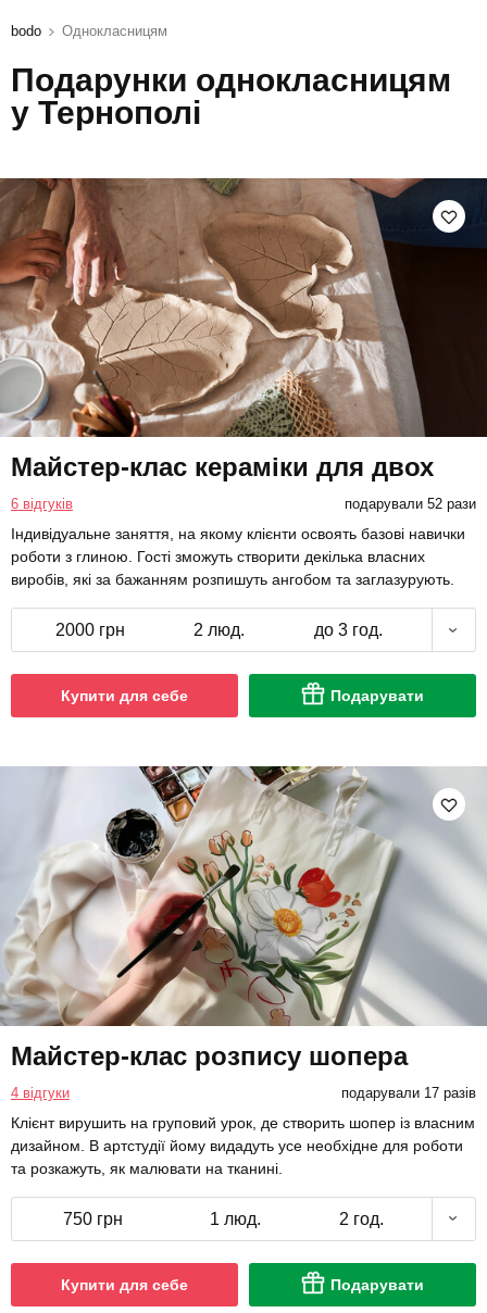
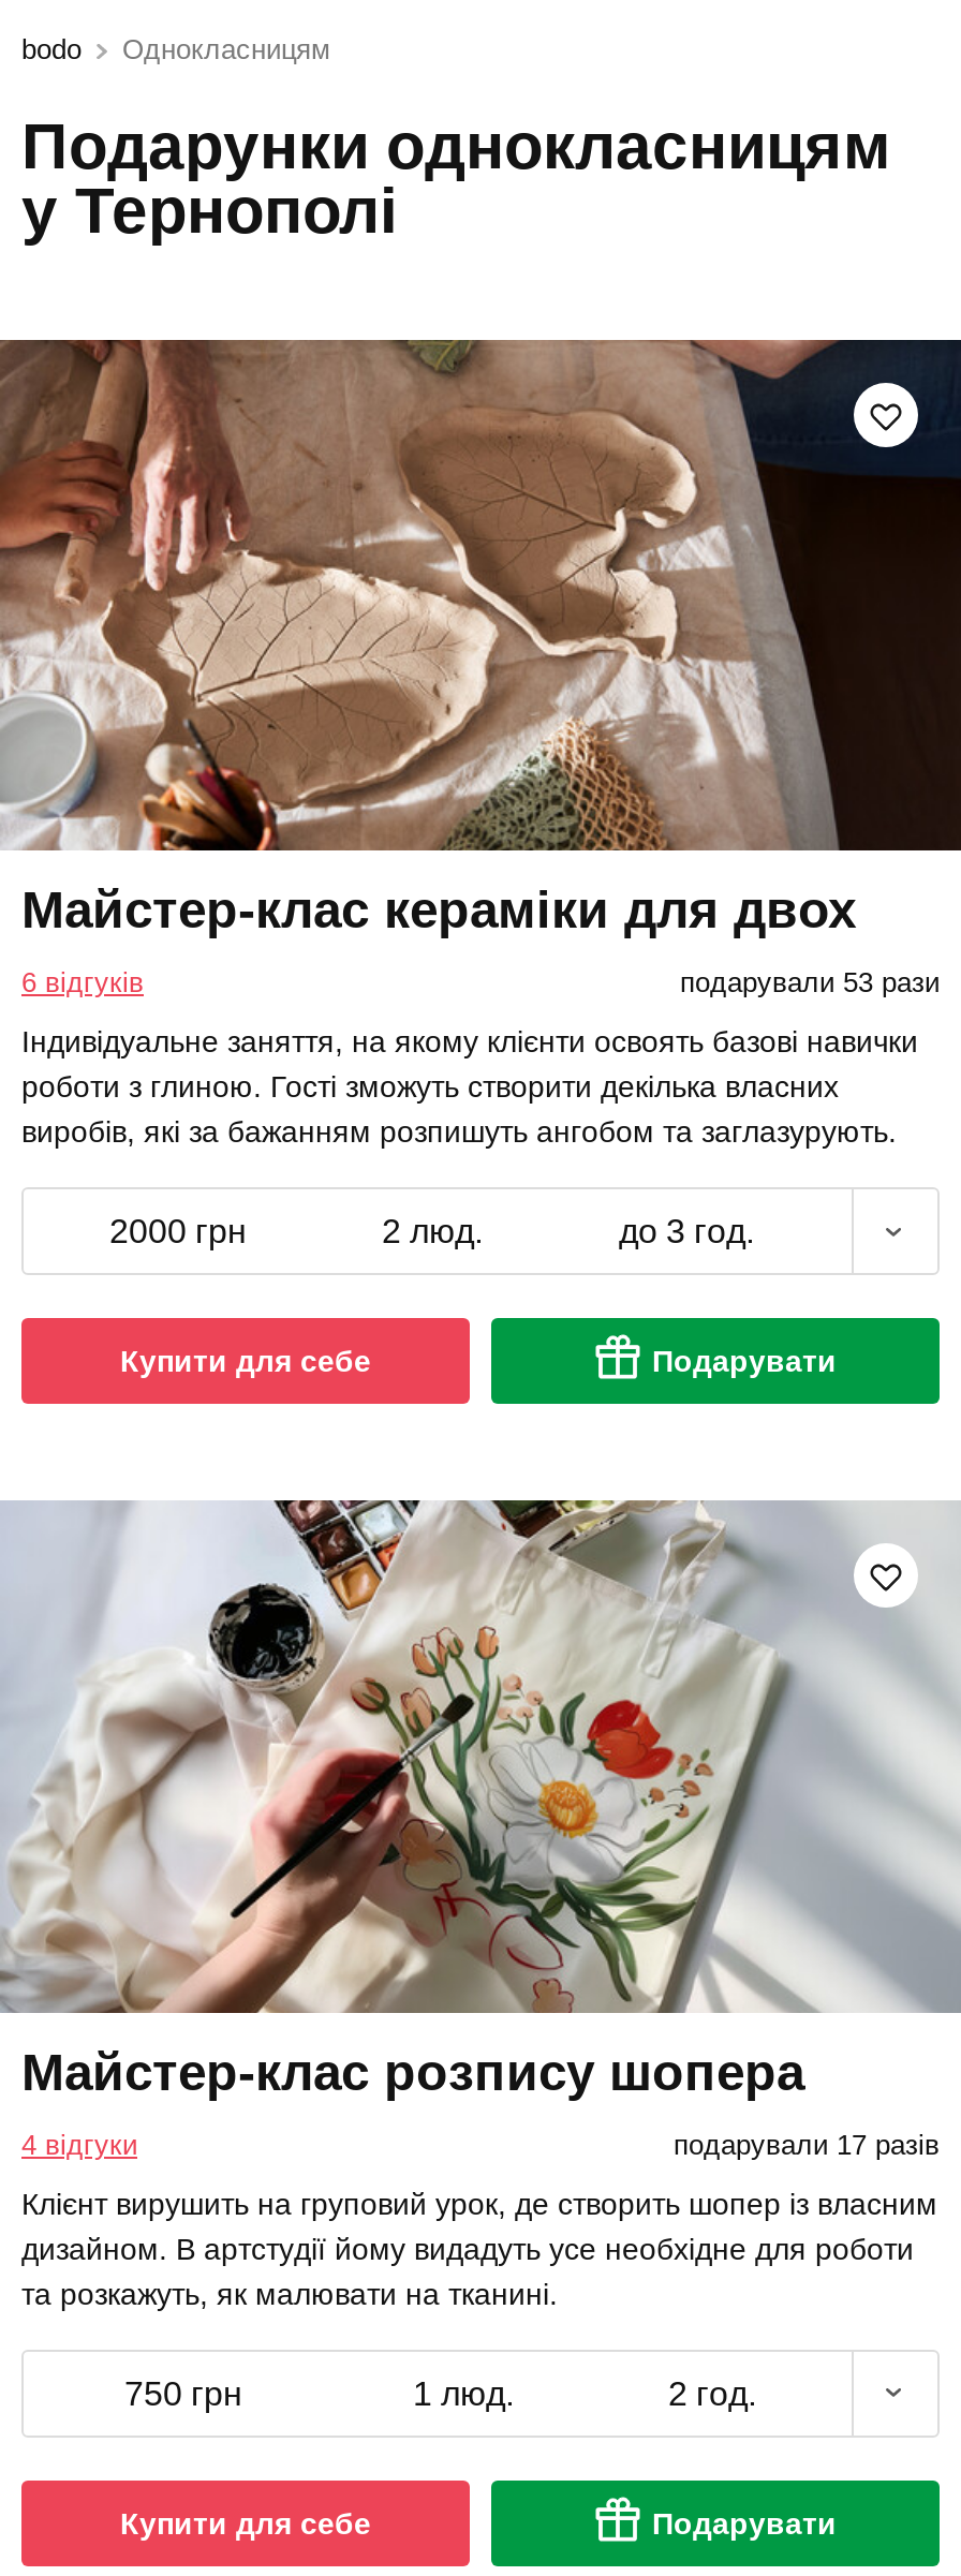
- подарували 52 рази
+ подарували 53 рази
